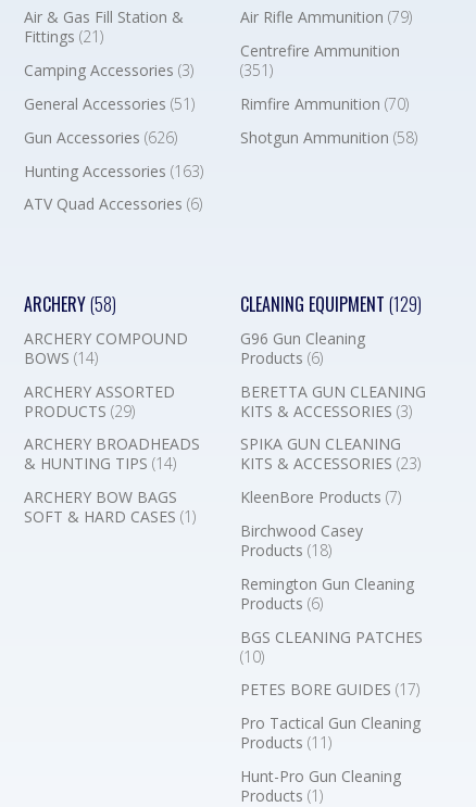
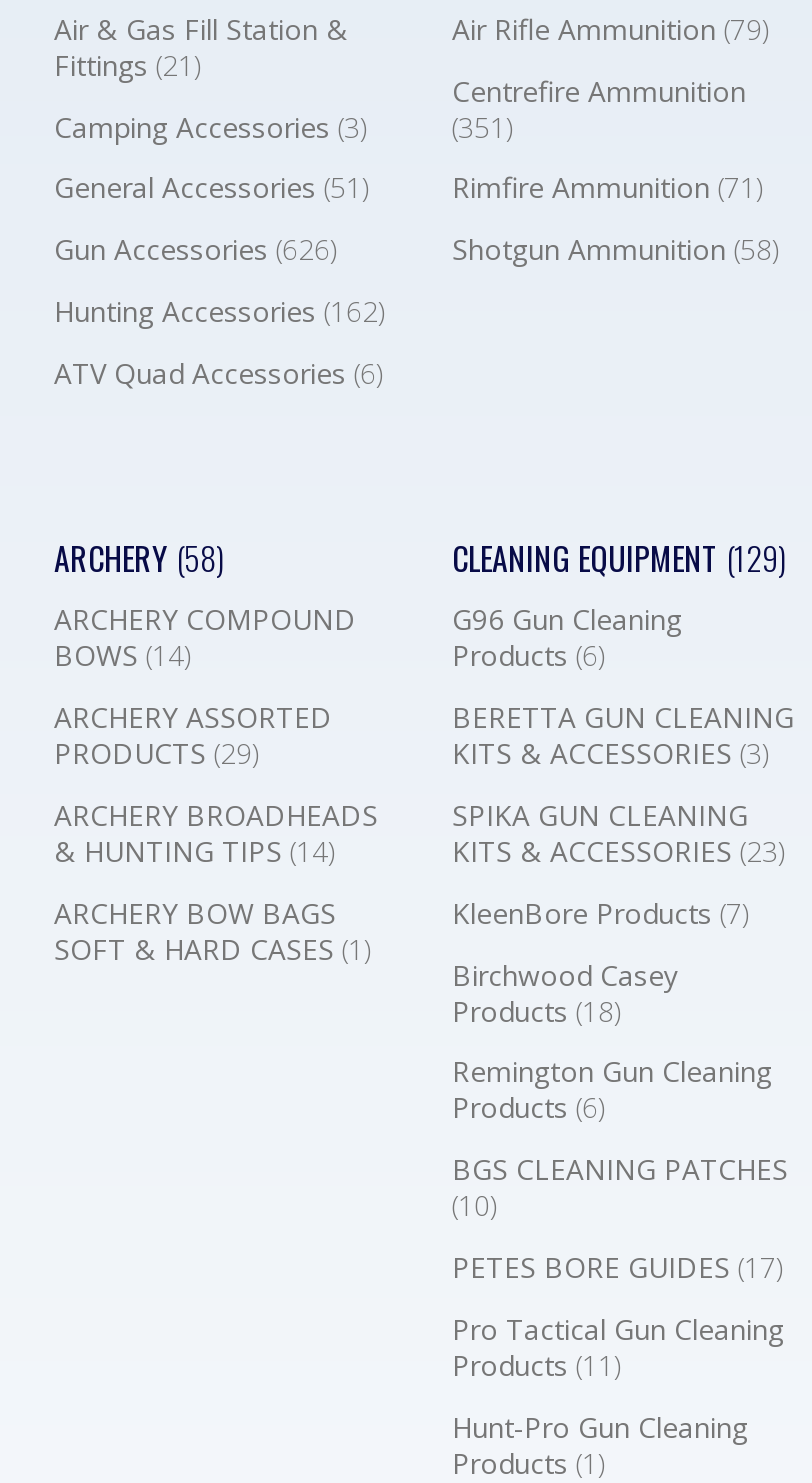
- Rimfire Ammunition (70)
+ Rimfire Ammunition (71)

- Hunting Accessories (163)
+ Hunting Accessories (162)
